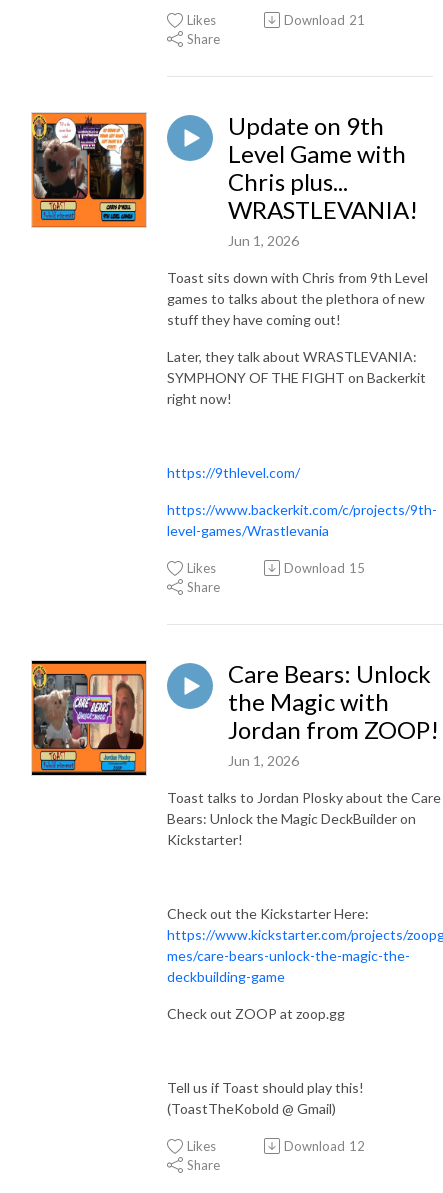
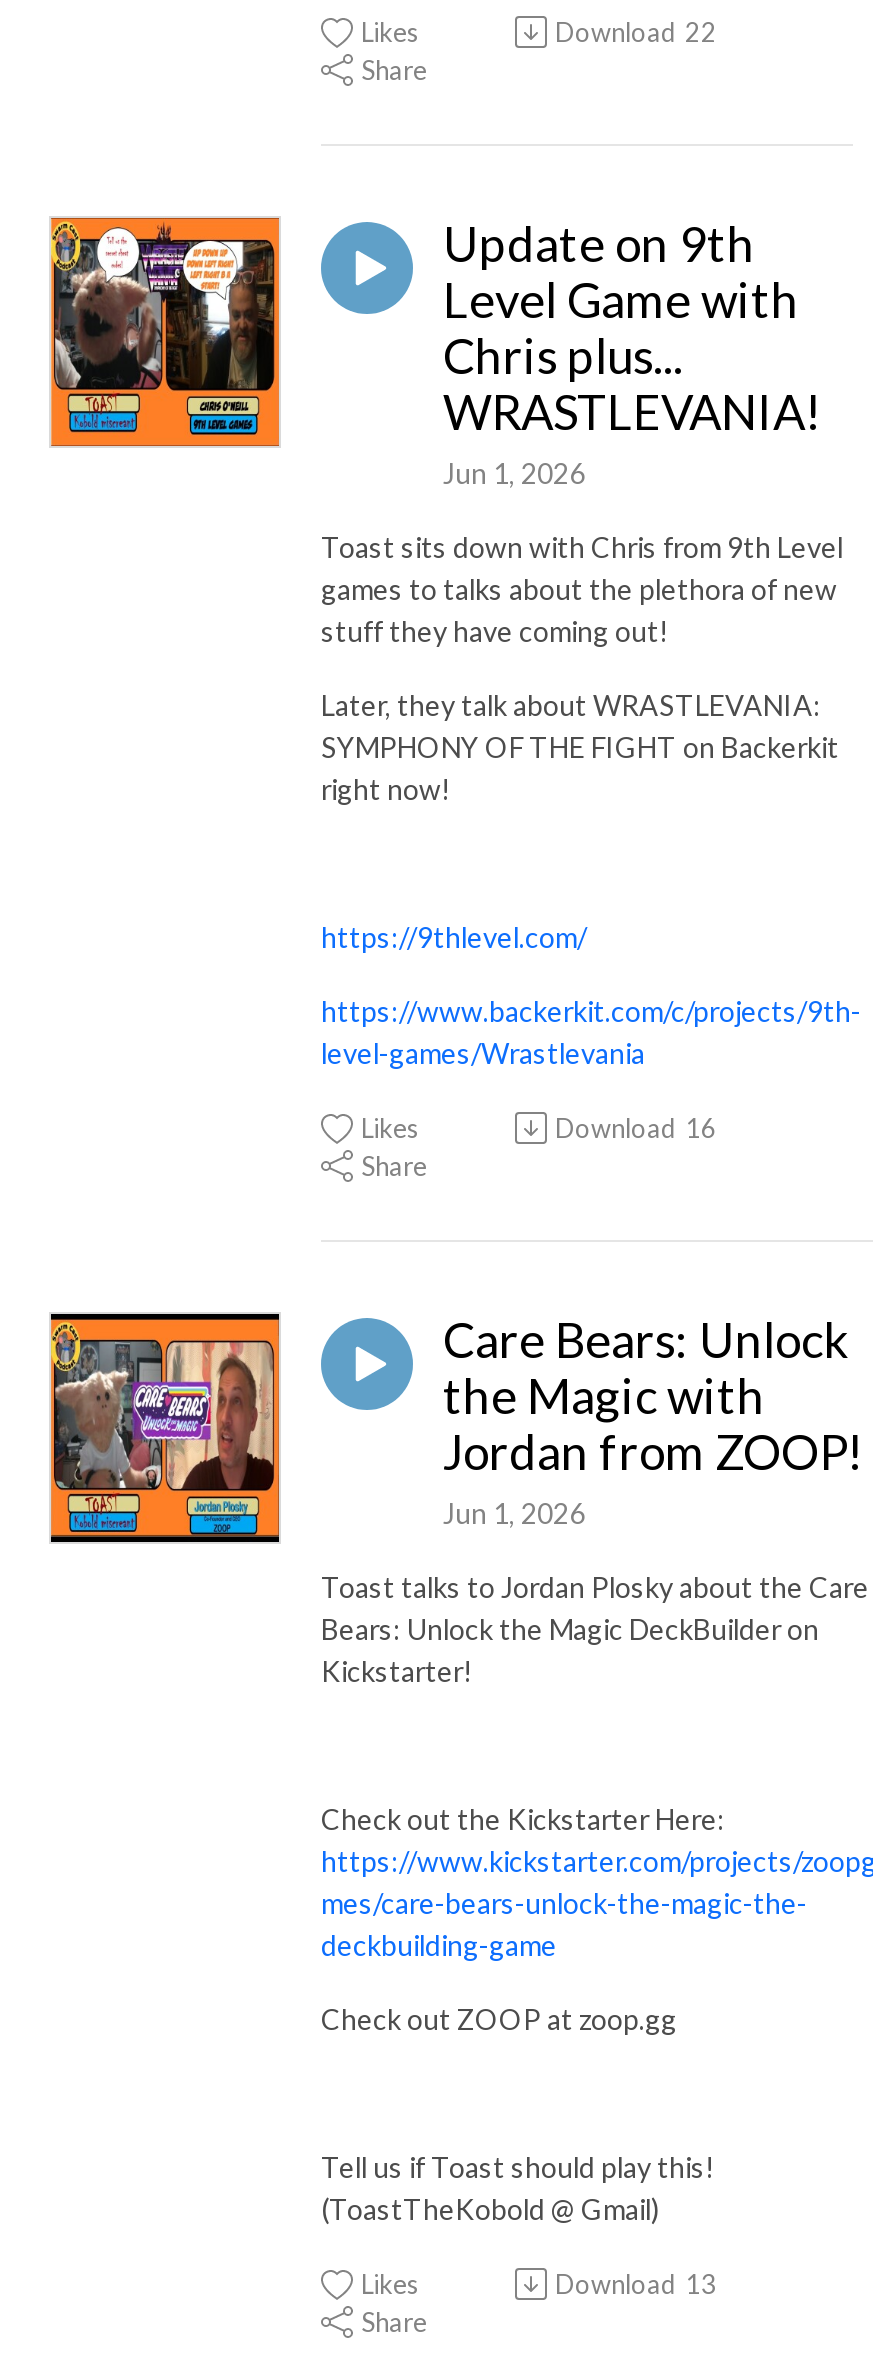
- Download 21
+ Download 22

- Download 15
+ Download 16

- Download 12
+ Download 13
